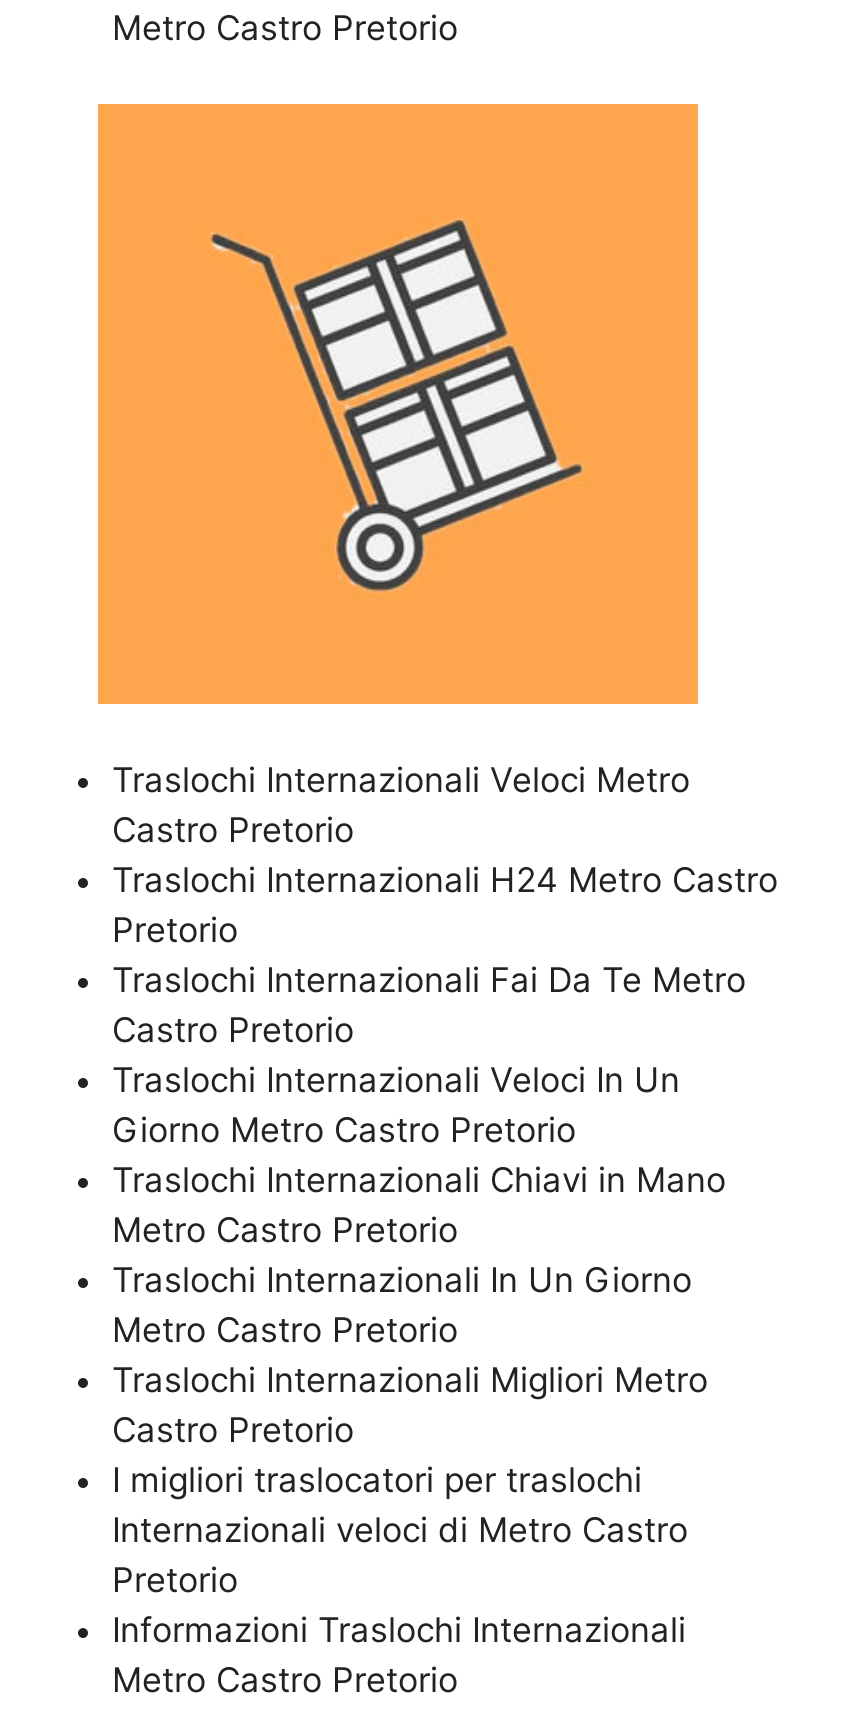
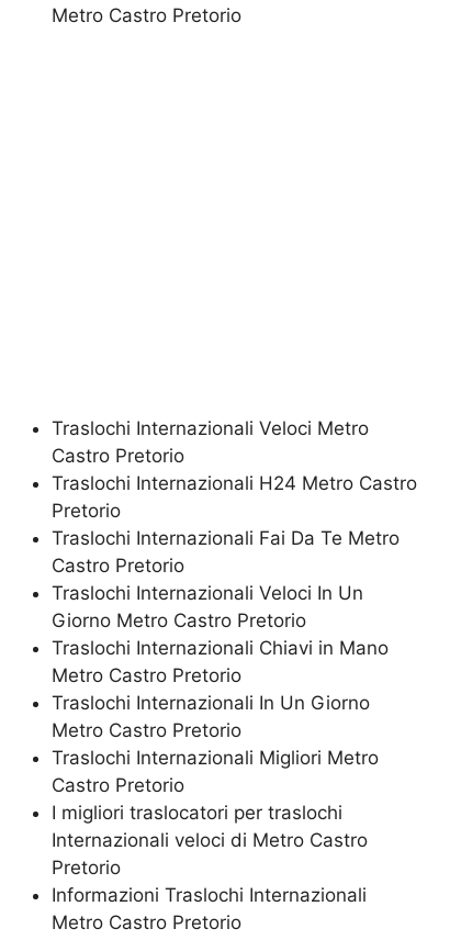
- [image]
